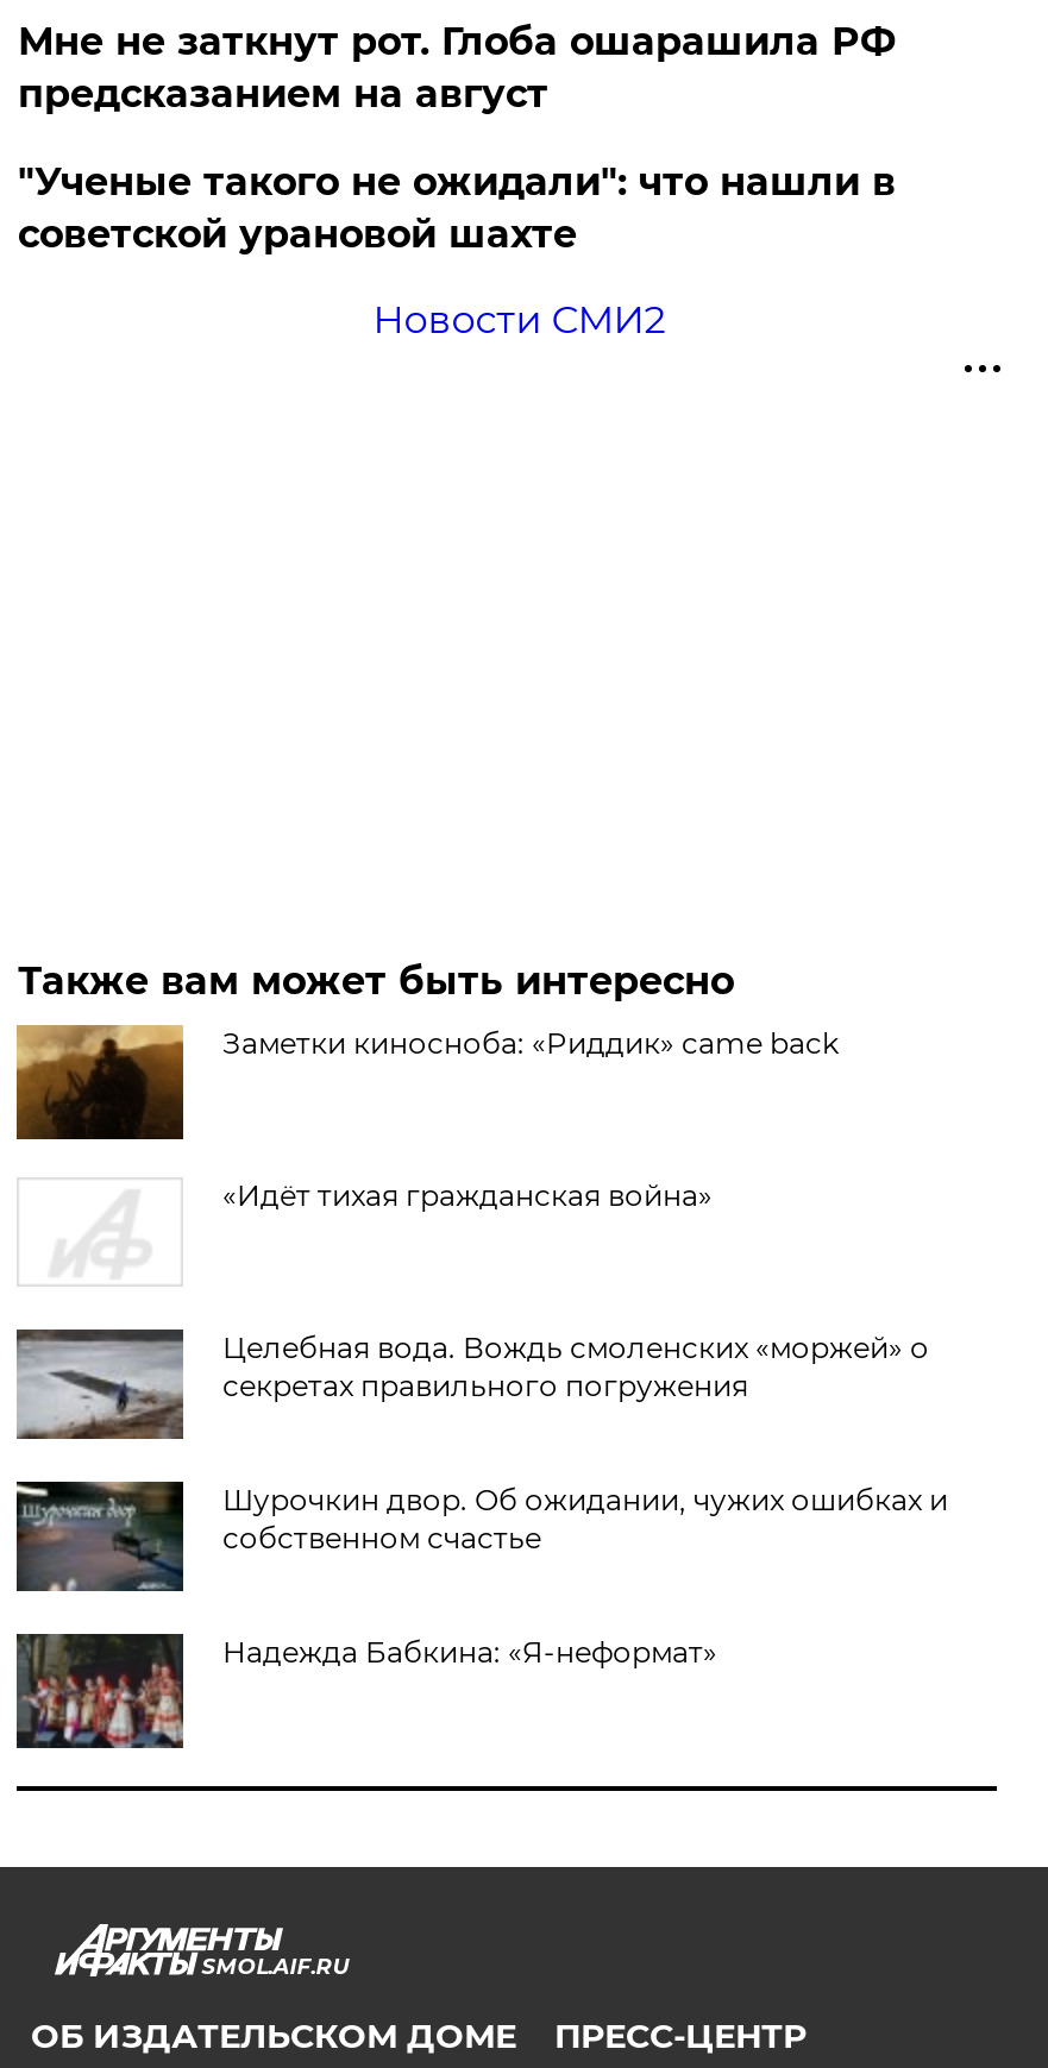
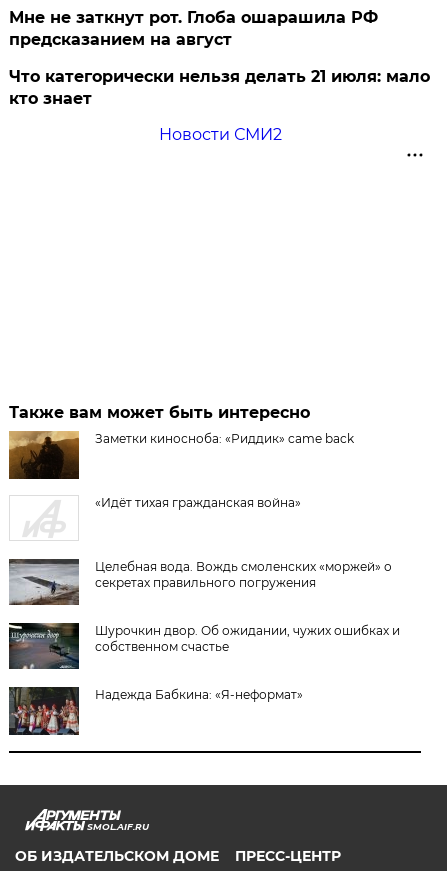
- "Ученые такого не ожидали": что нашли в
- советской урановой шахте
+ Что категорически нельзя делать 21 июля: мало
+ кто знает
